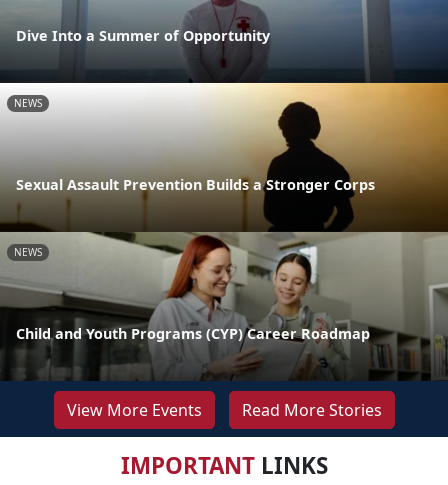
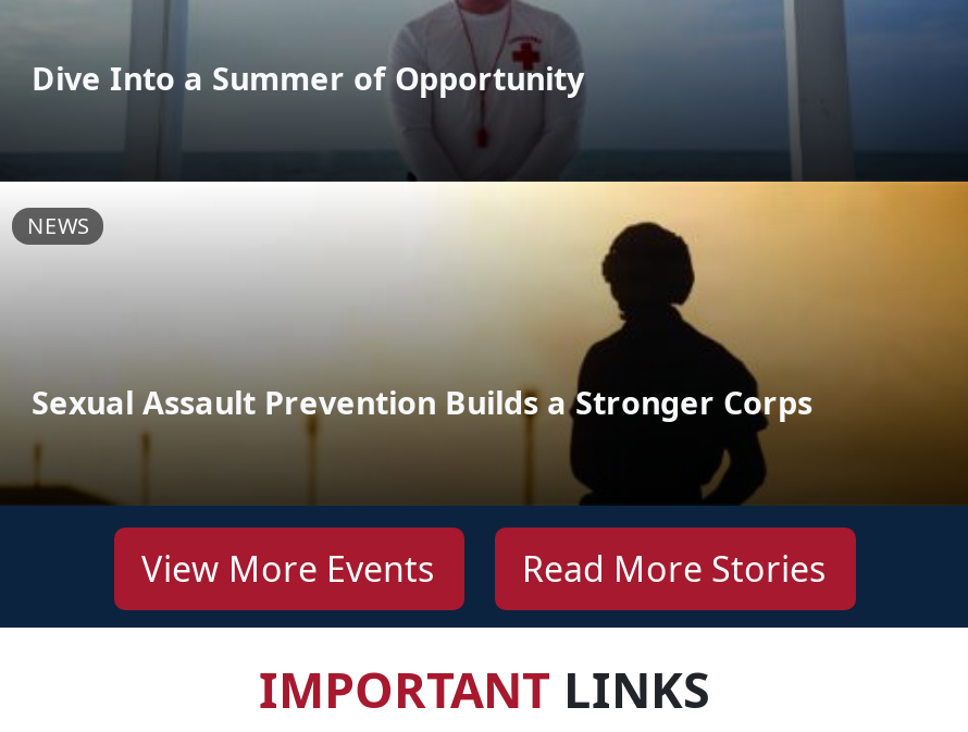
- [image]
- NEWS

- Child and Youth Programs (CYP) Career Roadmap
